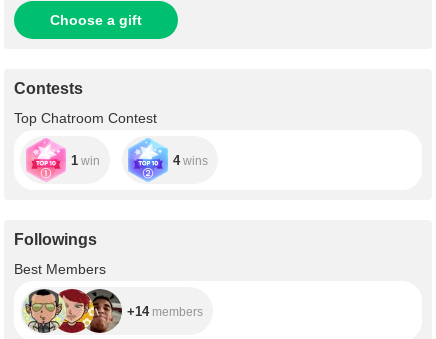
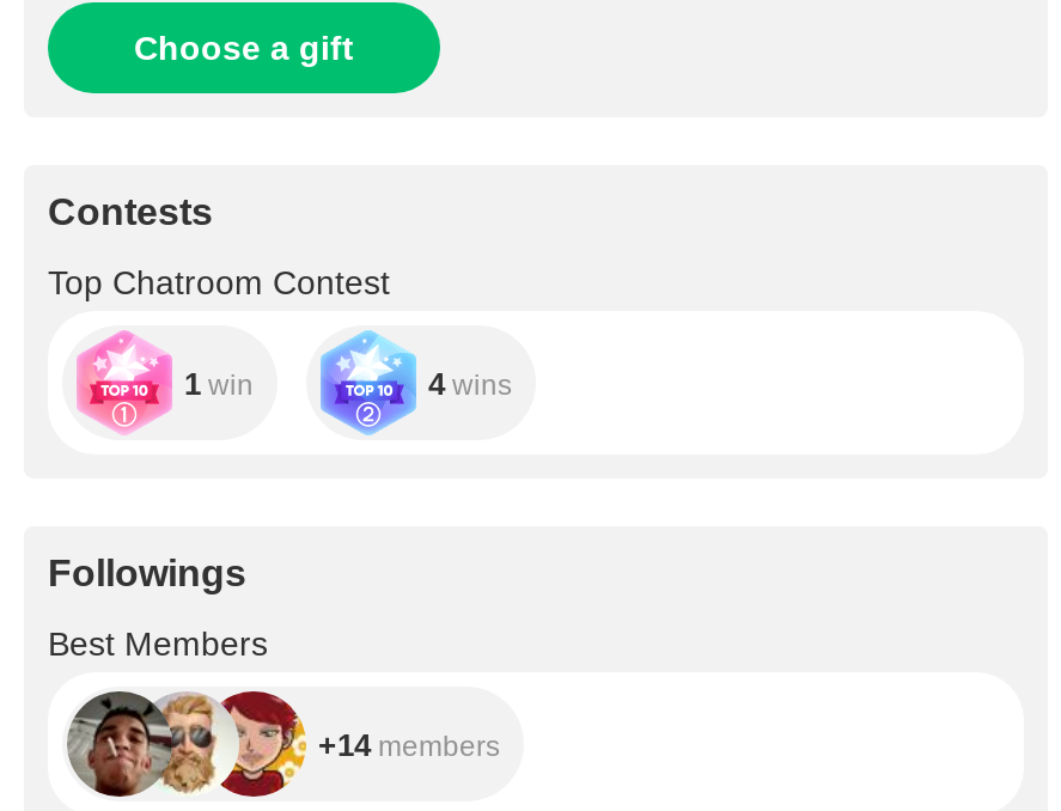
- [image]
+ [image]
